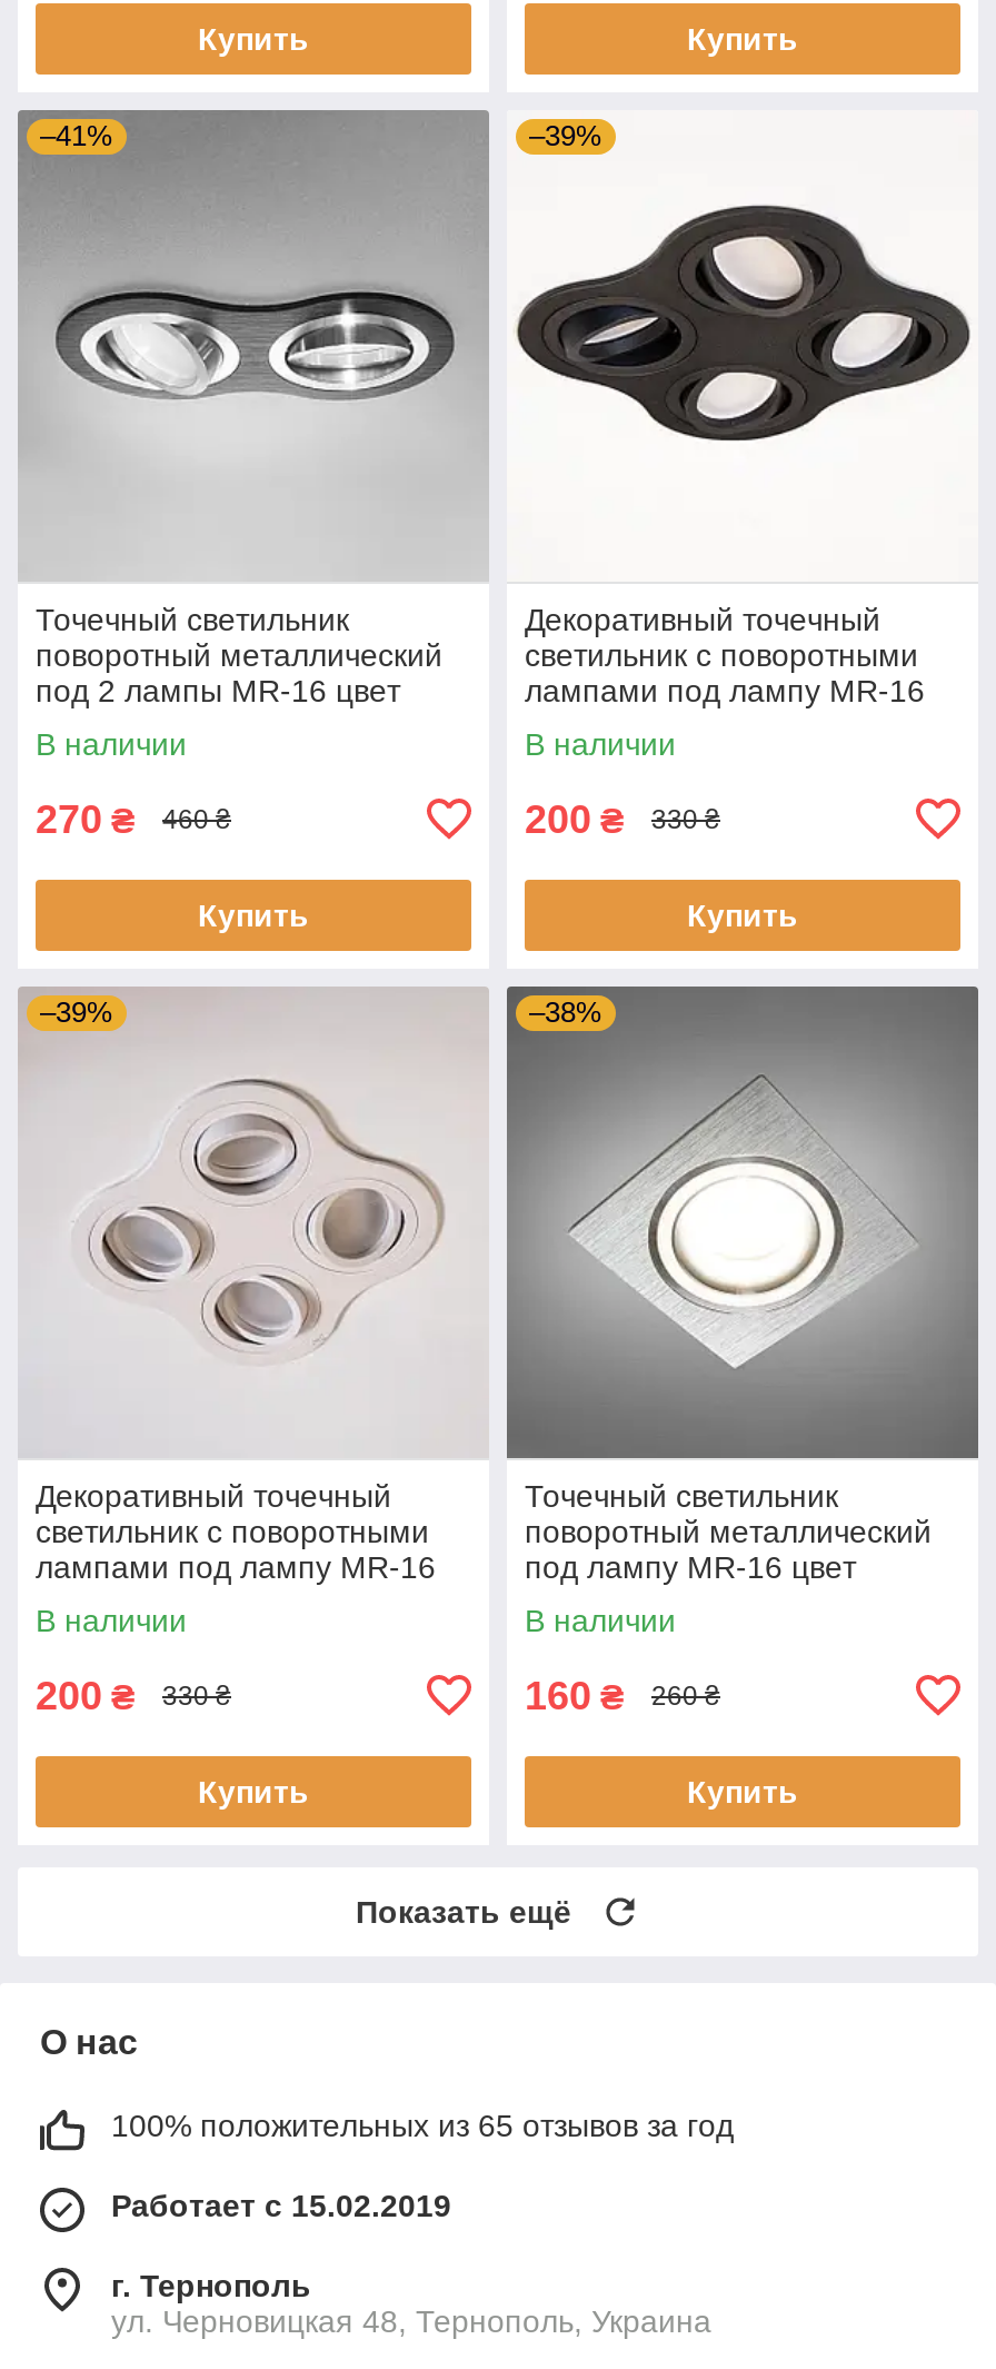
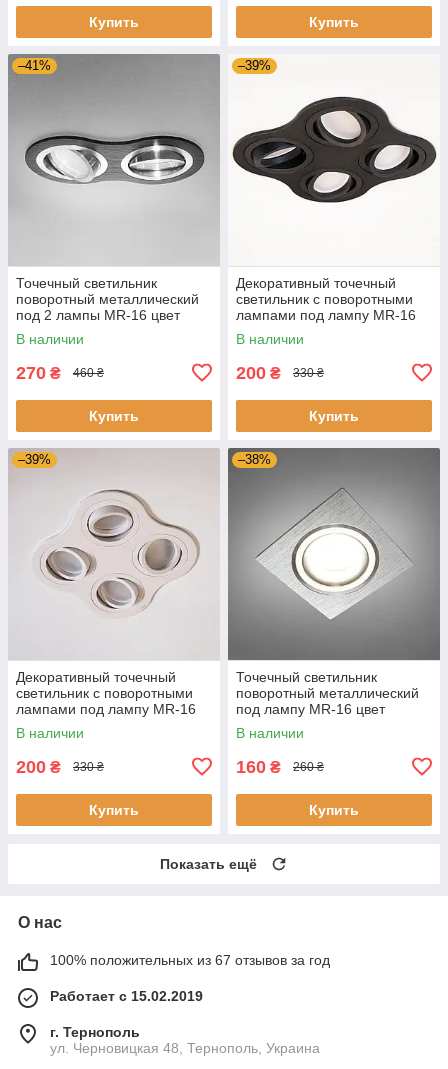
- 100% положительных из 65 отзывов за год
+ 100% положительных из 67 отзывов за год
